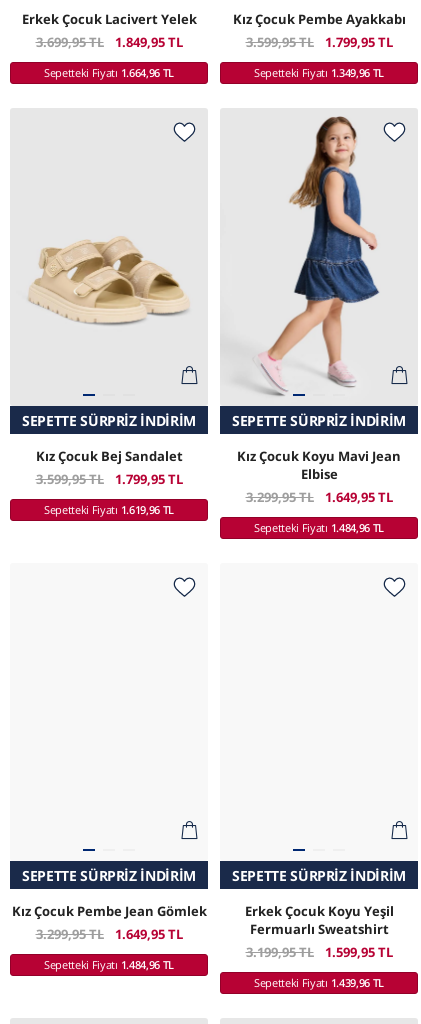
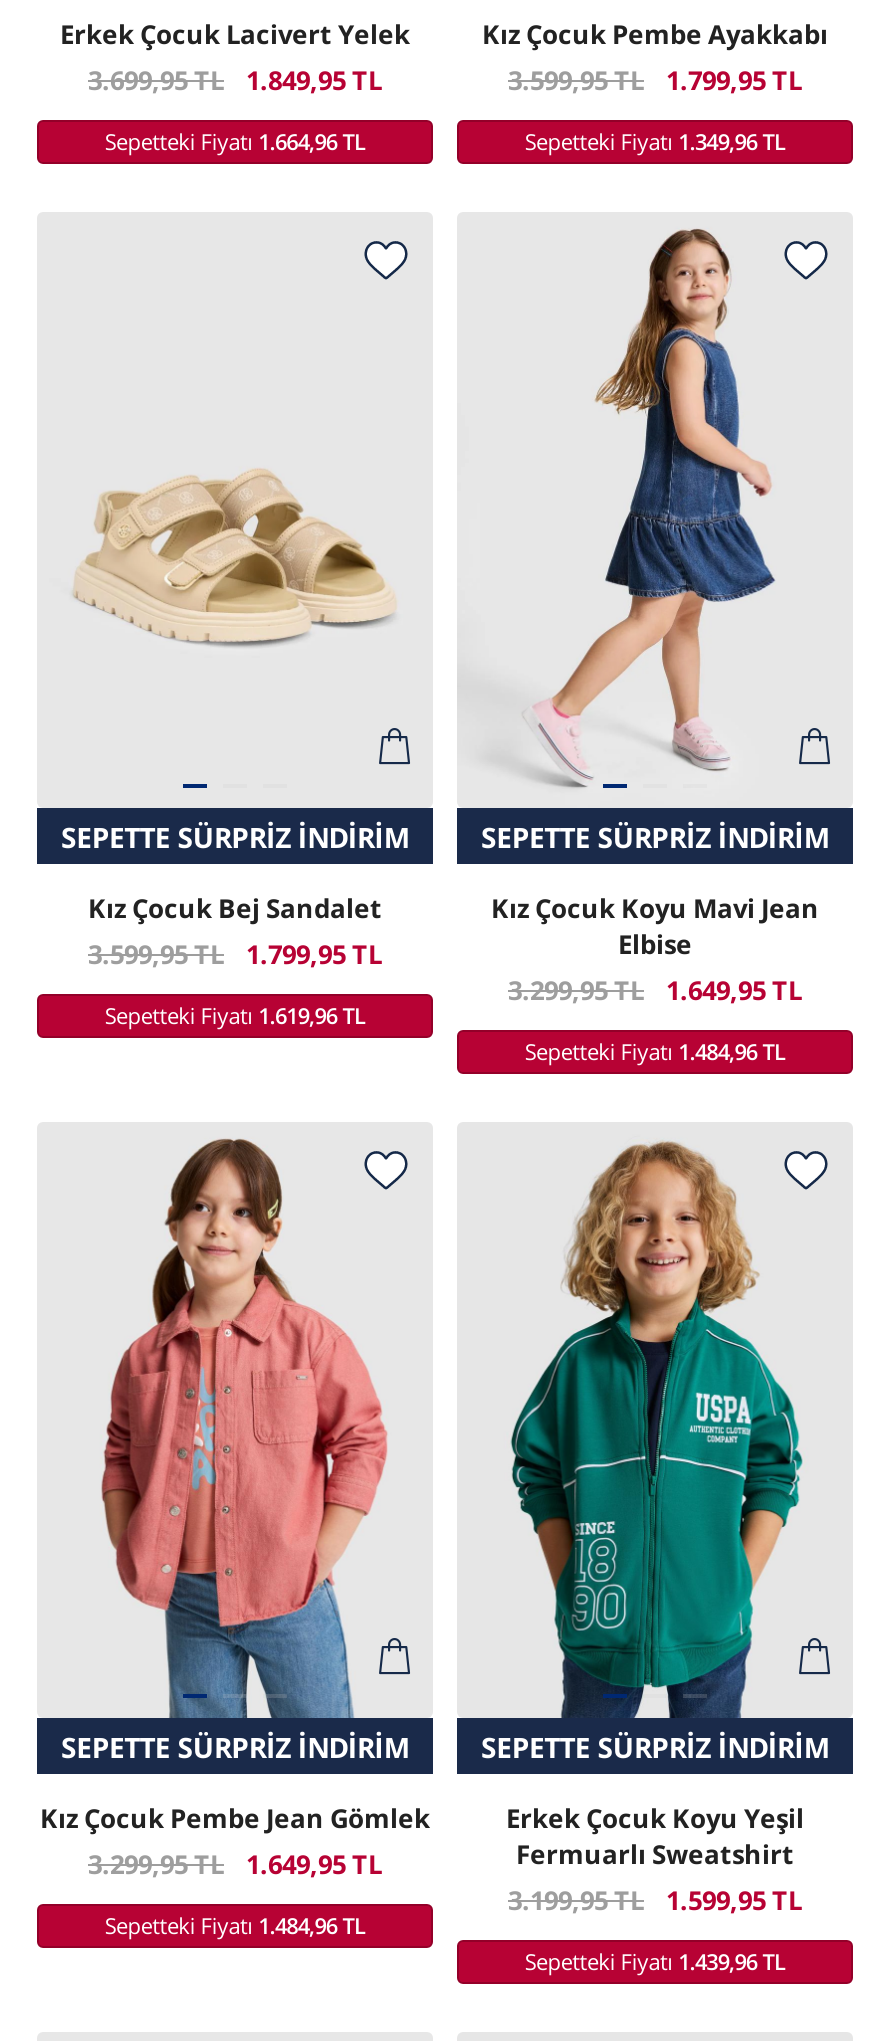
+ [image]

+ [image]
